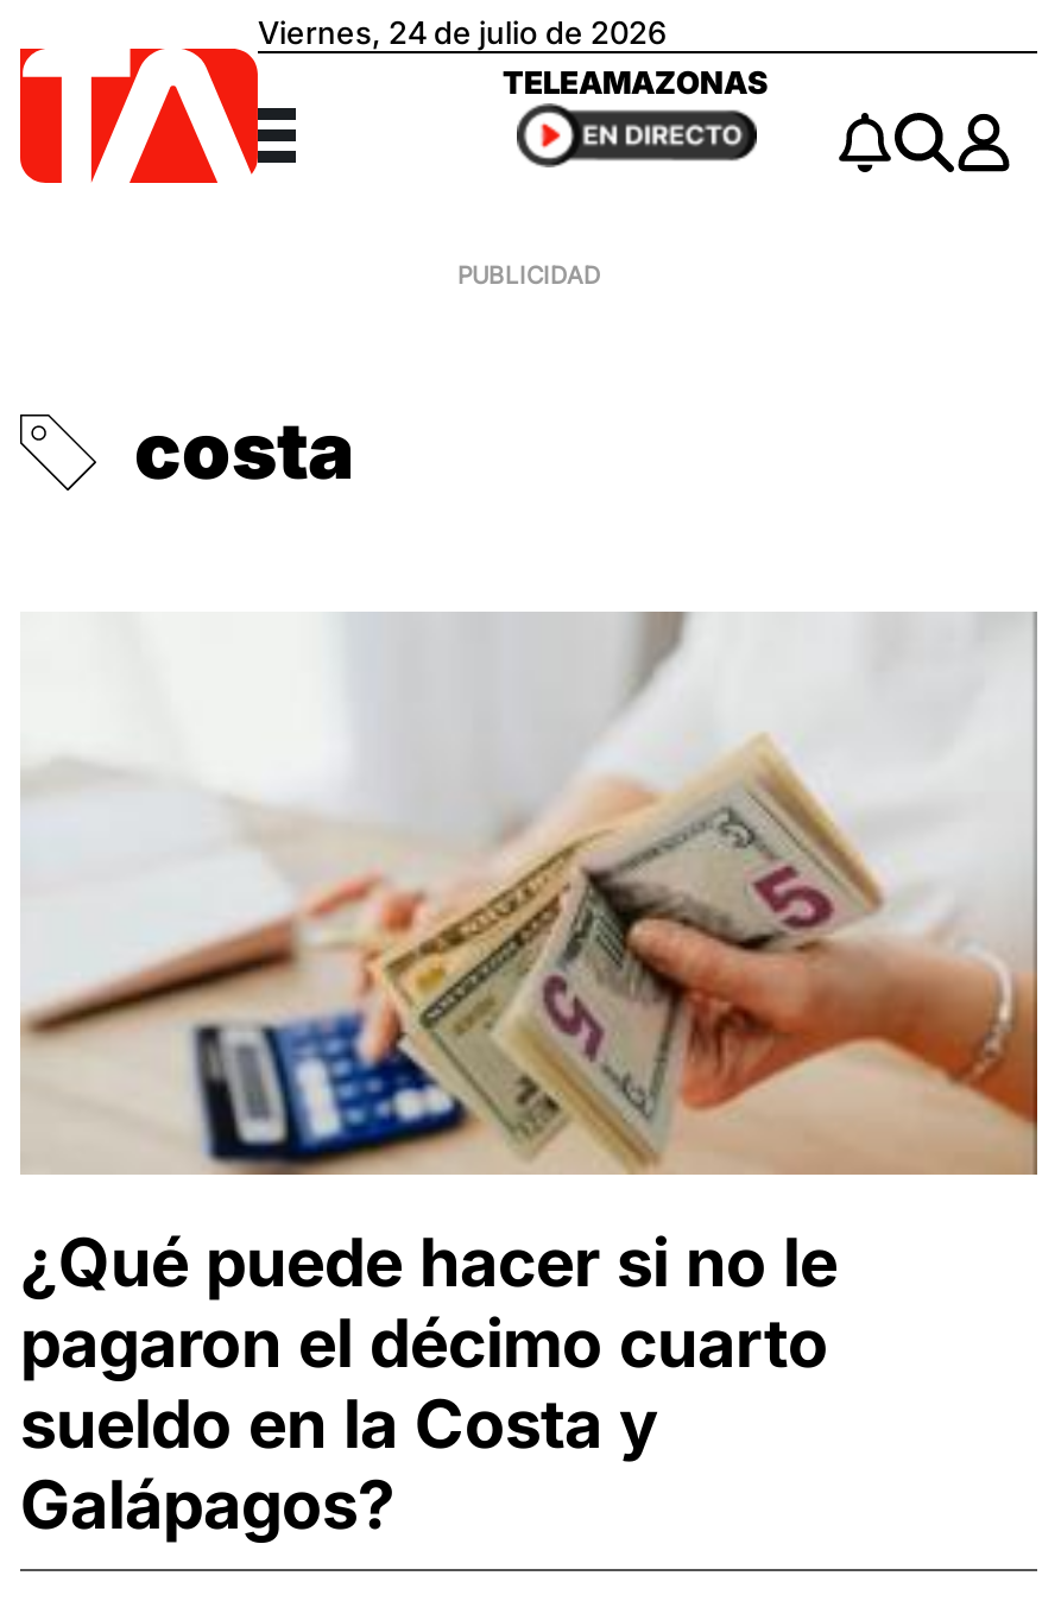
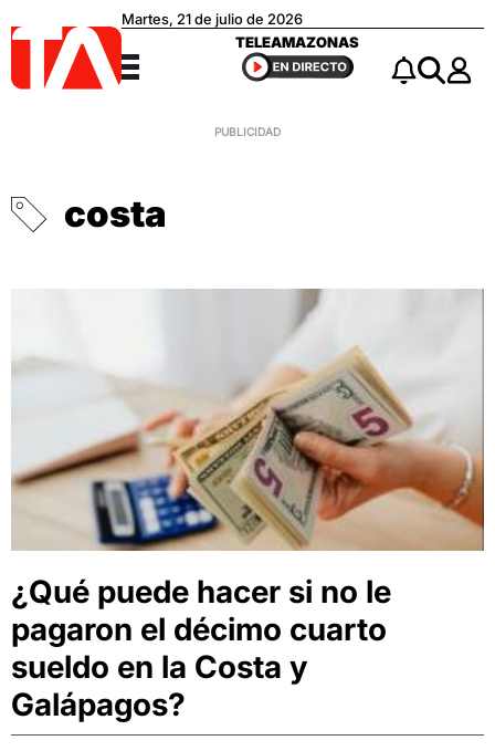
- Viernes, 24 de julio de 2026
+ Martes, 21 de julio de 2026
